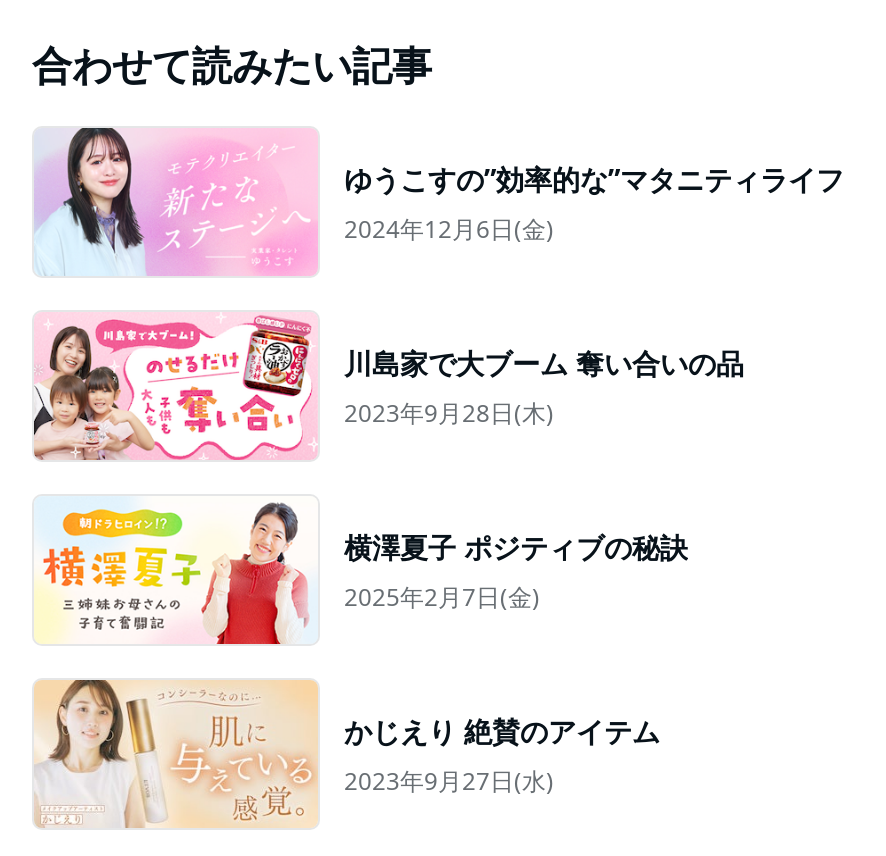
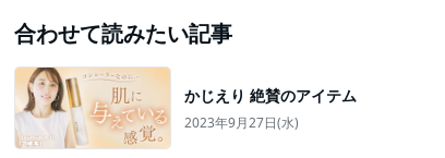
- [image]
- ゆうこすの”効率的な”マタニティライフ
- 2024年12月6日(金)

- [image]
- 川島家で大ブーム 奪い合いの品
- 2023年9月28日(木)

- [image]
- 横澤夏子 ポジティブの秘訣
- 2025年2月7日(金)
